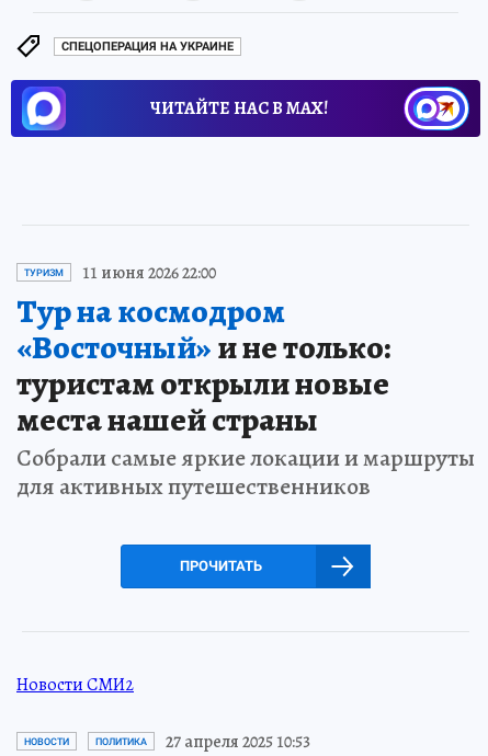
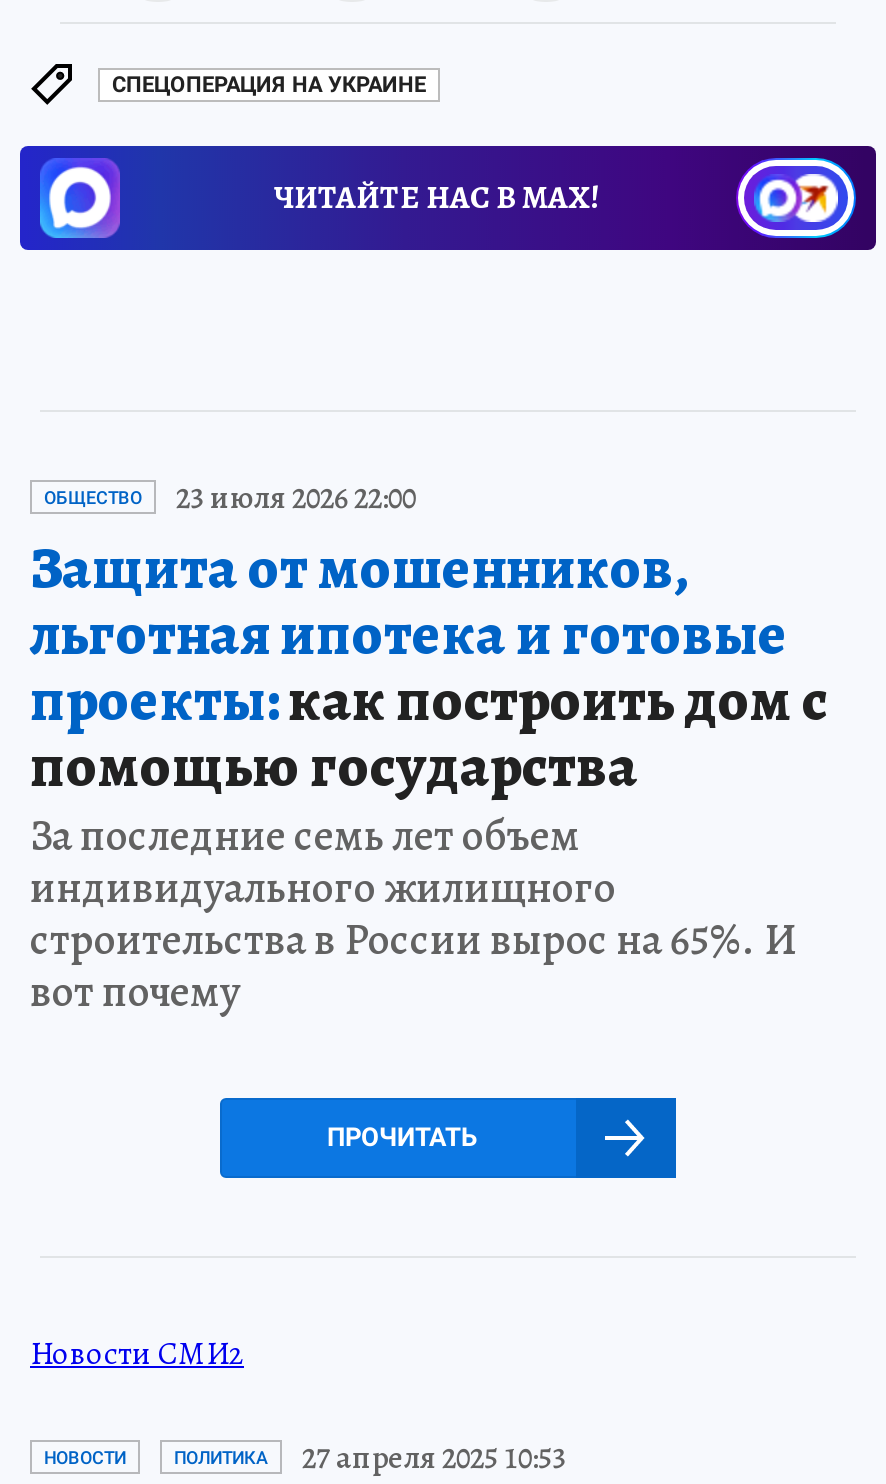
- ТУРИЗМ
- 11 июня 2026 22:00
- Тур на космодром
- «Восточный»и не только:
- туристам открыли новые
- места нашей страны
- Собрали самые яркие локации и маршруты
- для активных путешественников
+ ОБЩЕСТВО
+ 23 июля 2026 22:00
+ Защита от мошенников,
+ льготная ипотека и готовые
+ проекты:как построить дом с
+ помощью государства
+ За последние семь лет объем
+ индивидуального жилищного
+ строительства в России вырос на 65%. И
+ вот почему
